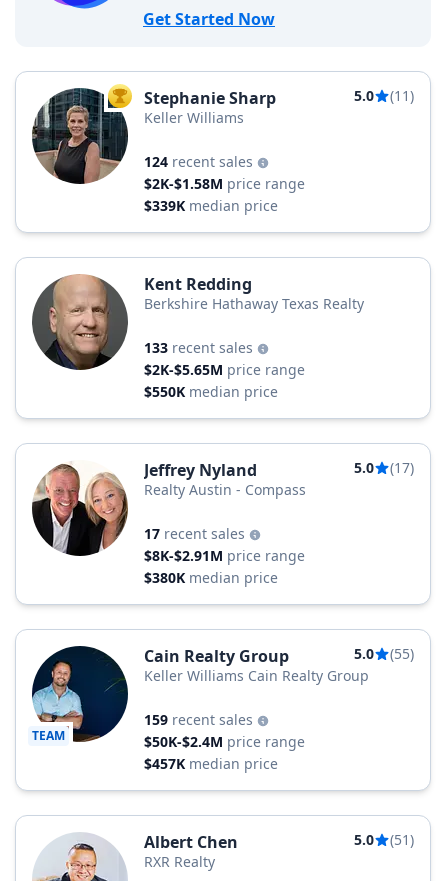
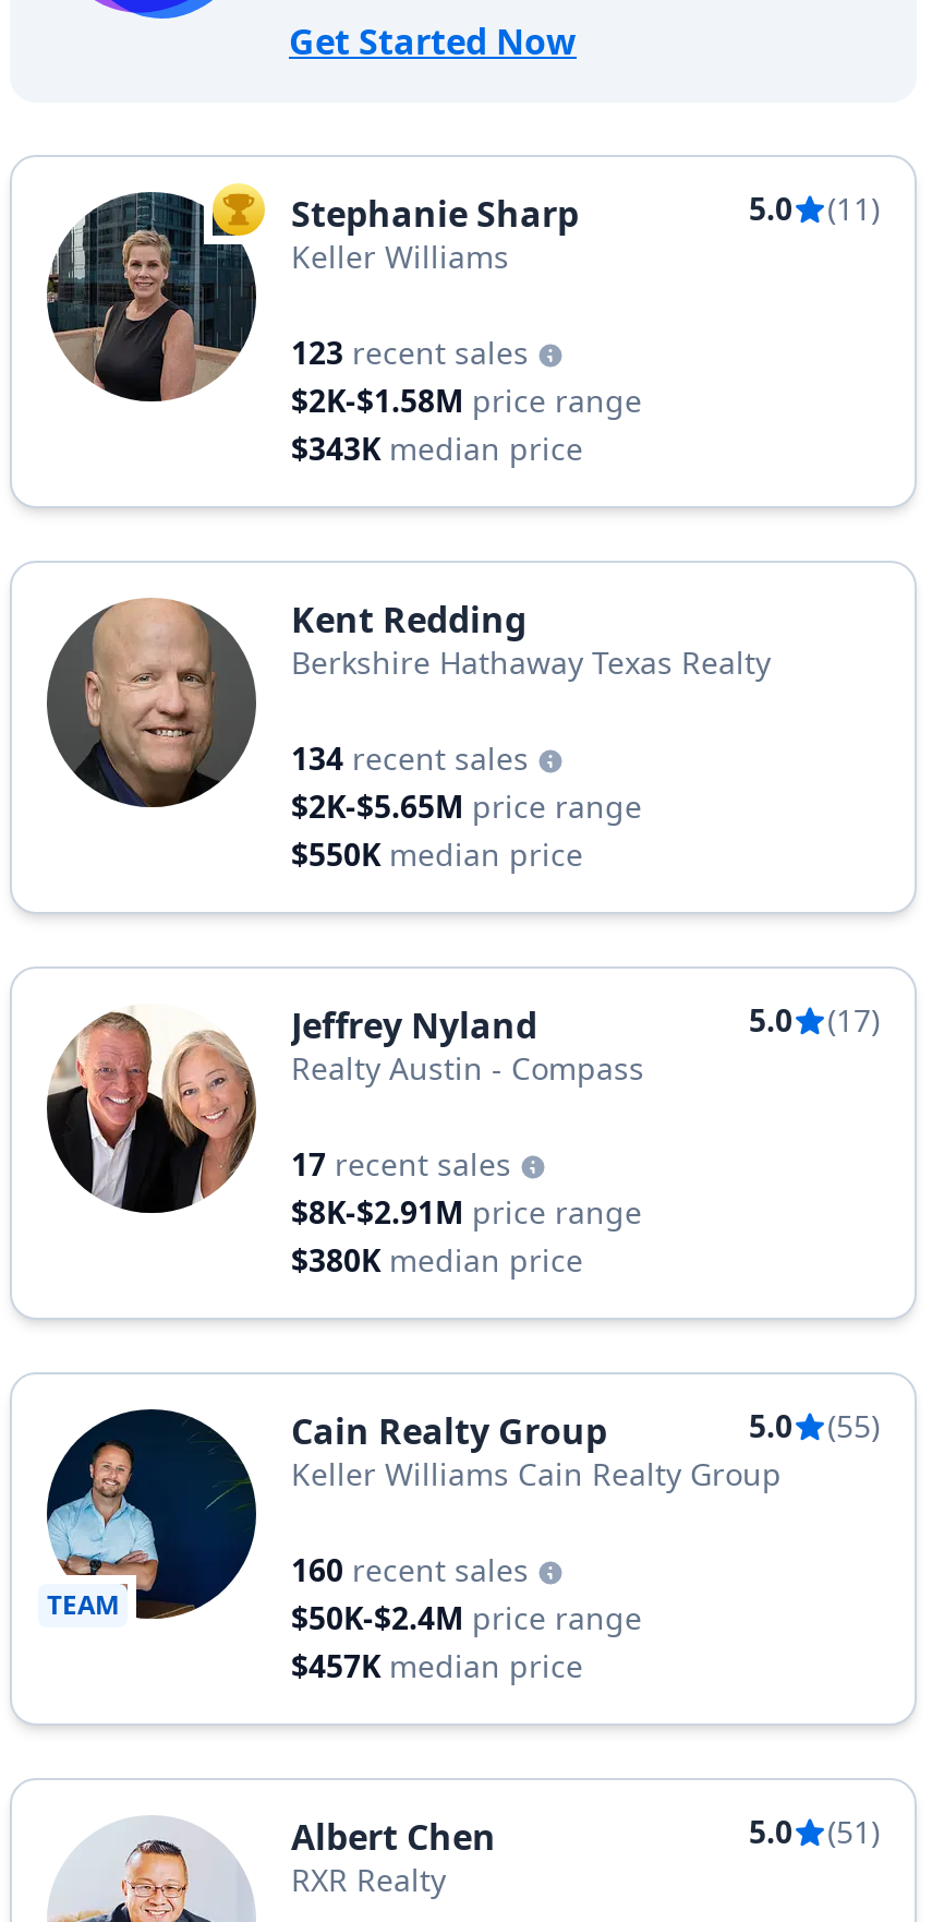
- 124 recent sales
+ 123 recent sales

- $339K median price
+ $343K median price

- 133 recent sales
+ 134 recent sales

- 159 recent sales
+ 160 recent sales
